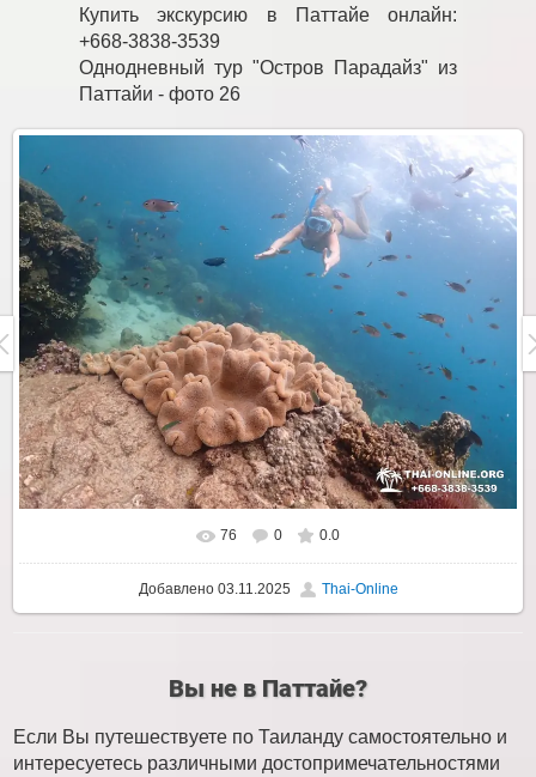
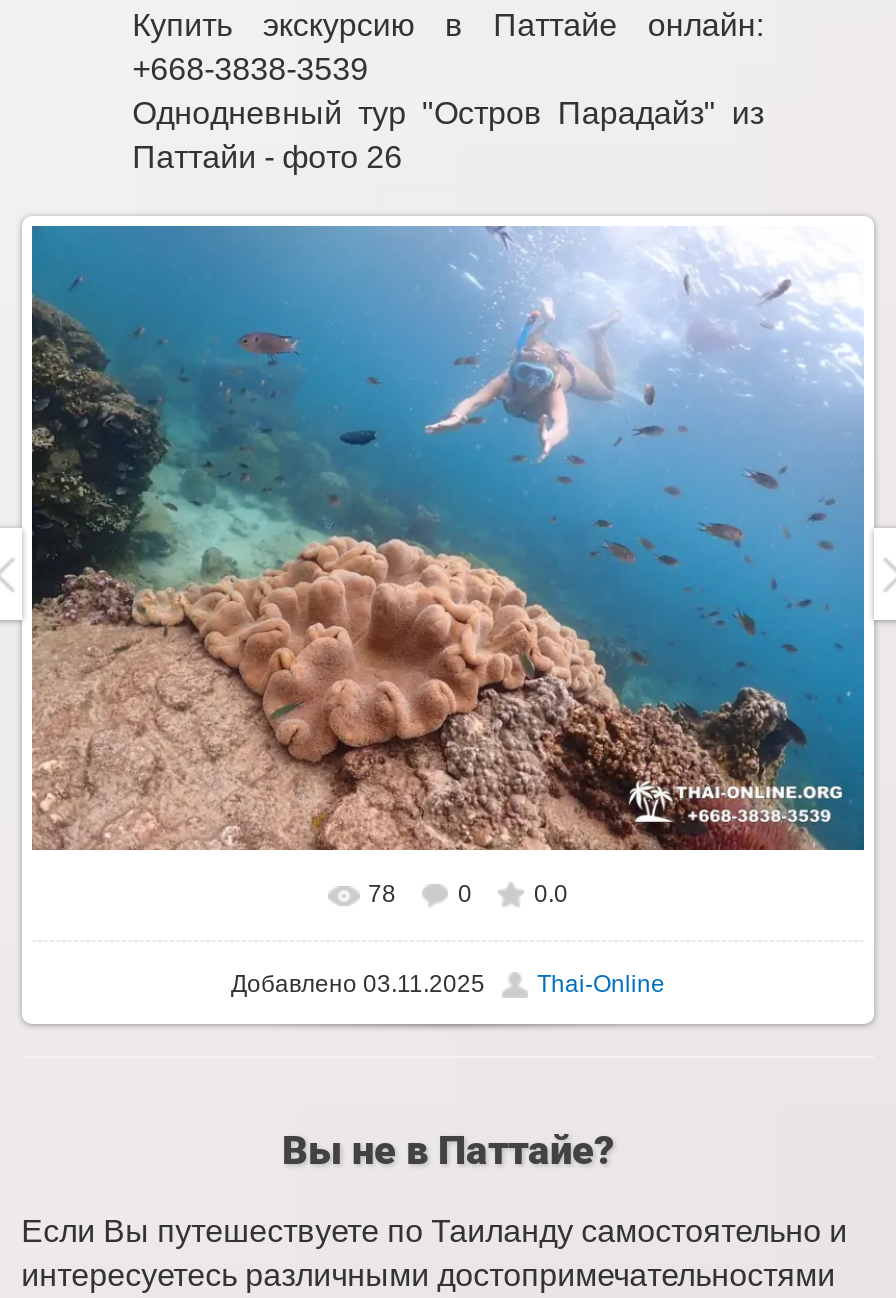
- 76
+ 78
